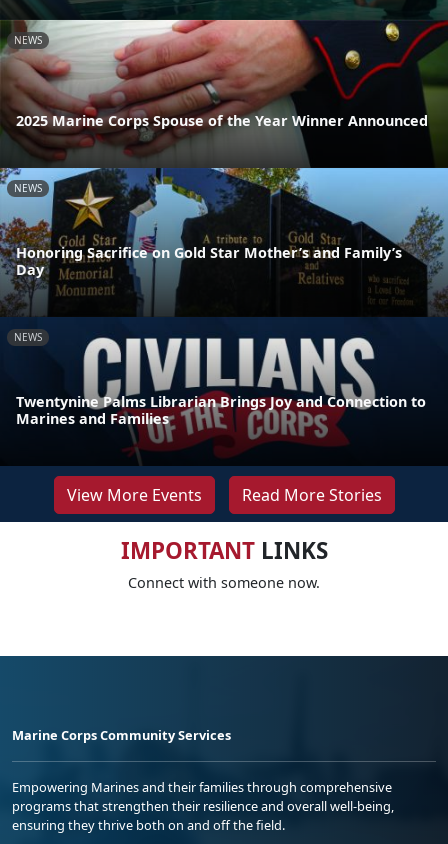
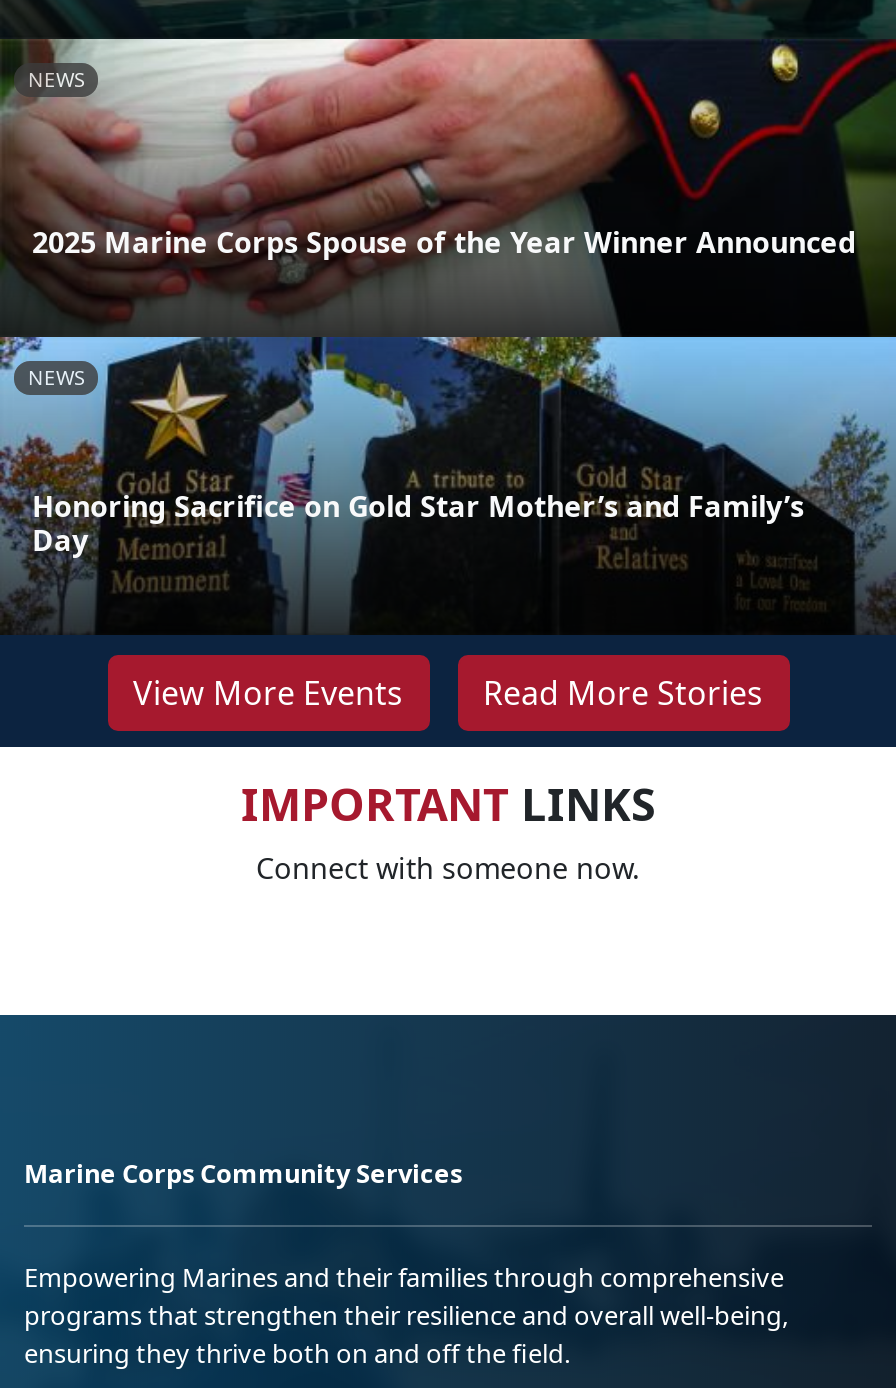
- [image]
- NEWS

- Twentynine Palms Librarian Brings Joy and Connection to
- Marines and Families
